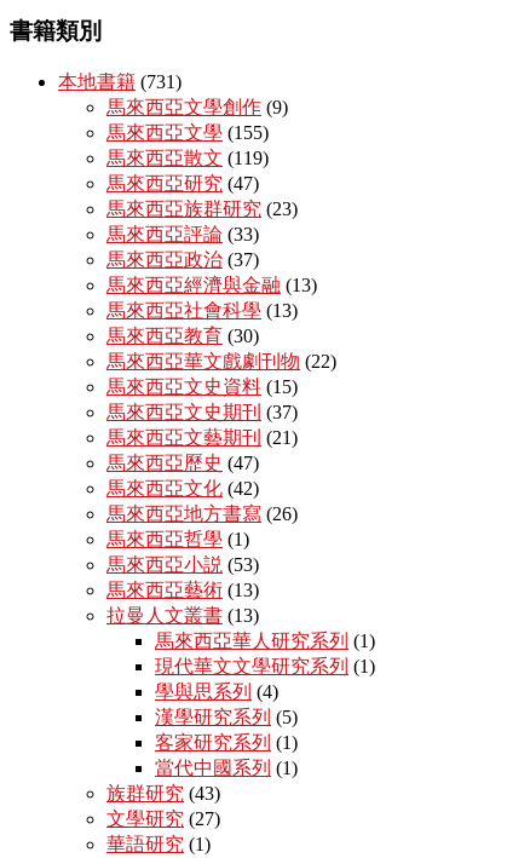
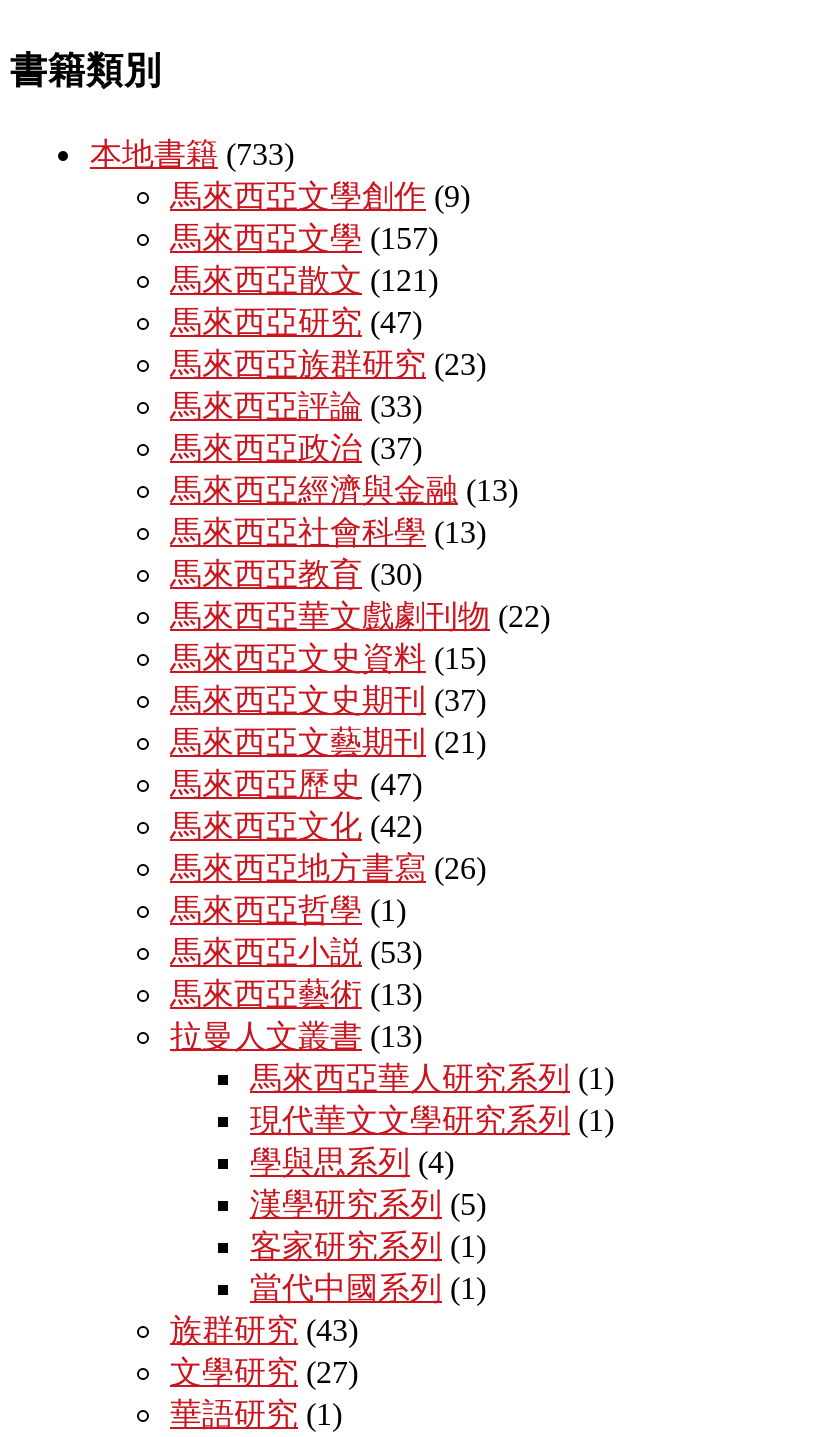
- 本地書籍 (731)
+ 本地書籍 (733)

- 馬來西亞文學 (155)
+ 馬來西亞文學 (157)

- 馬來西亞散文 (119)
+ 馬來西亞散文 (121)
